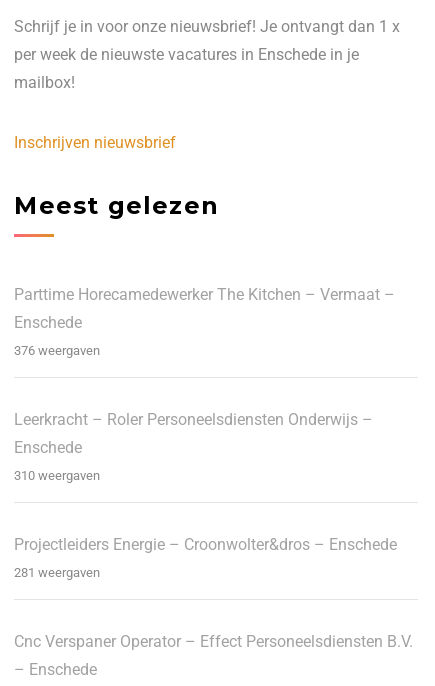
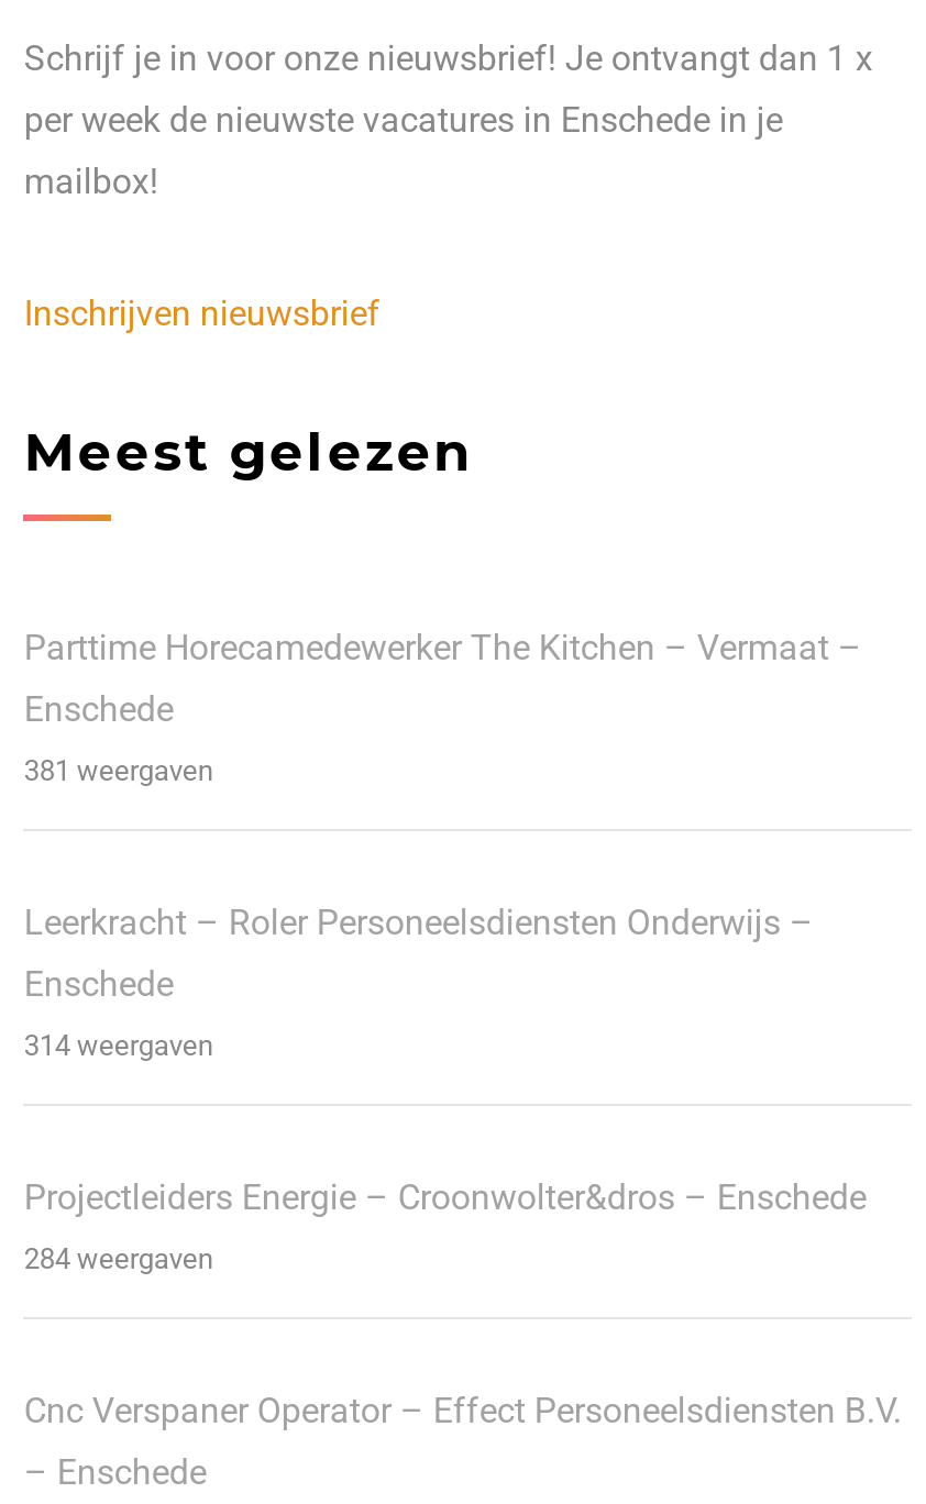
- 376 weergaven
+ 381 weergaven

- 310 weergaven
+ 314 weergaven

- 281 weergaven
+ 284 weergaven
